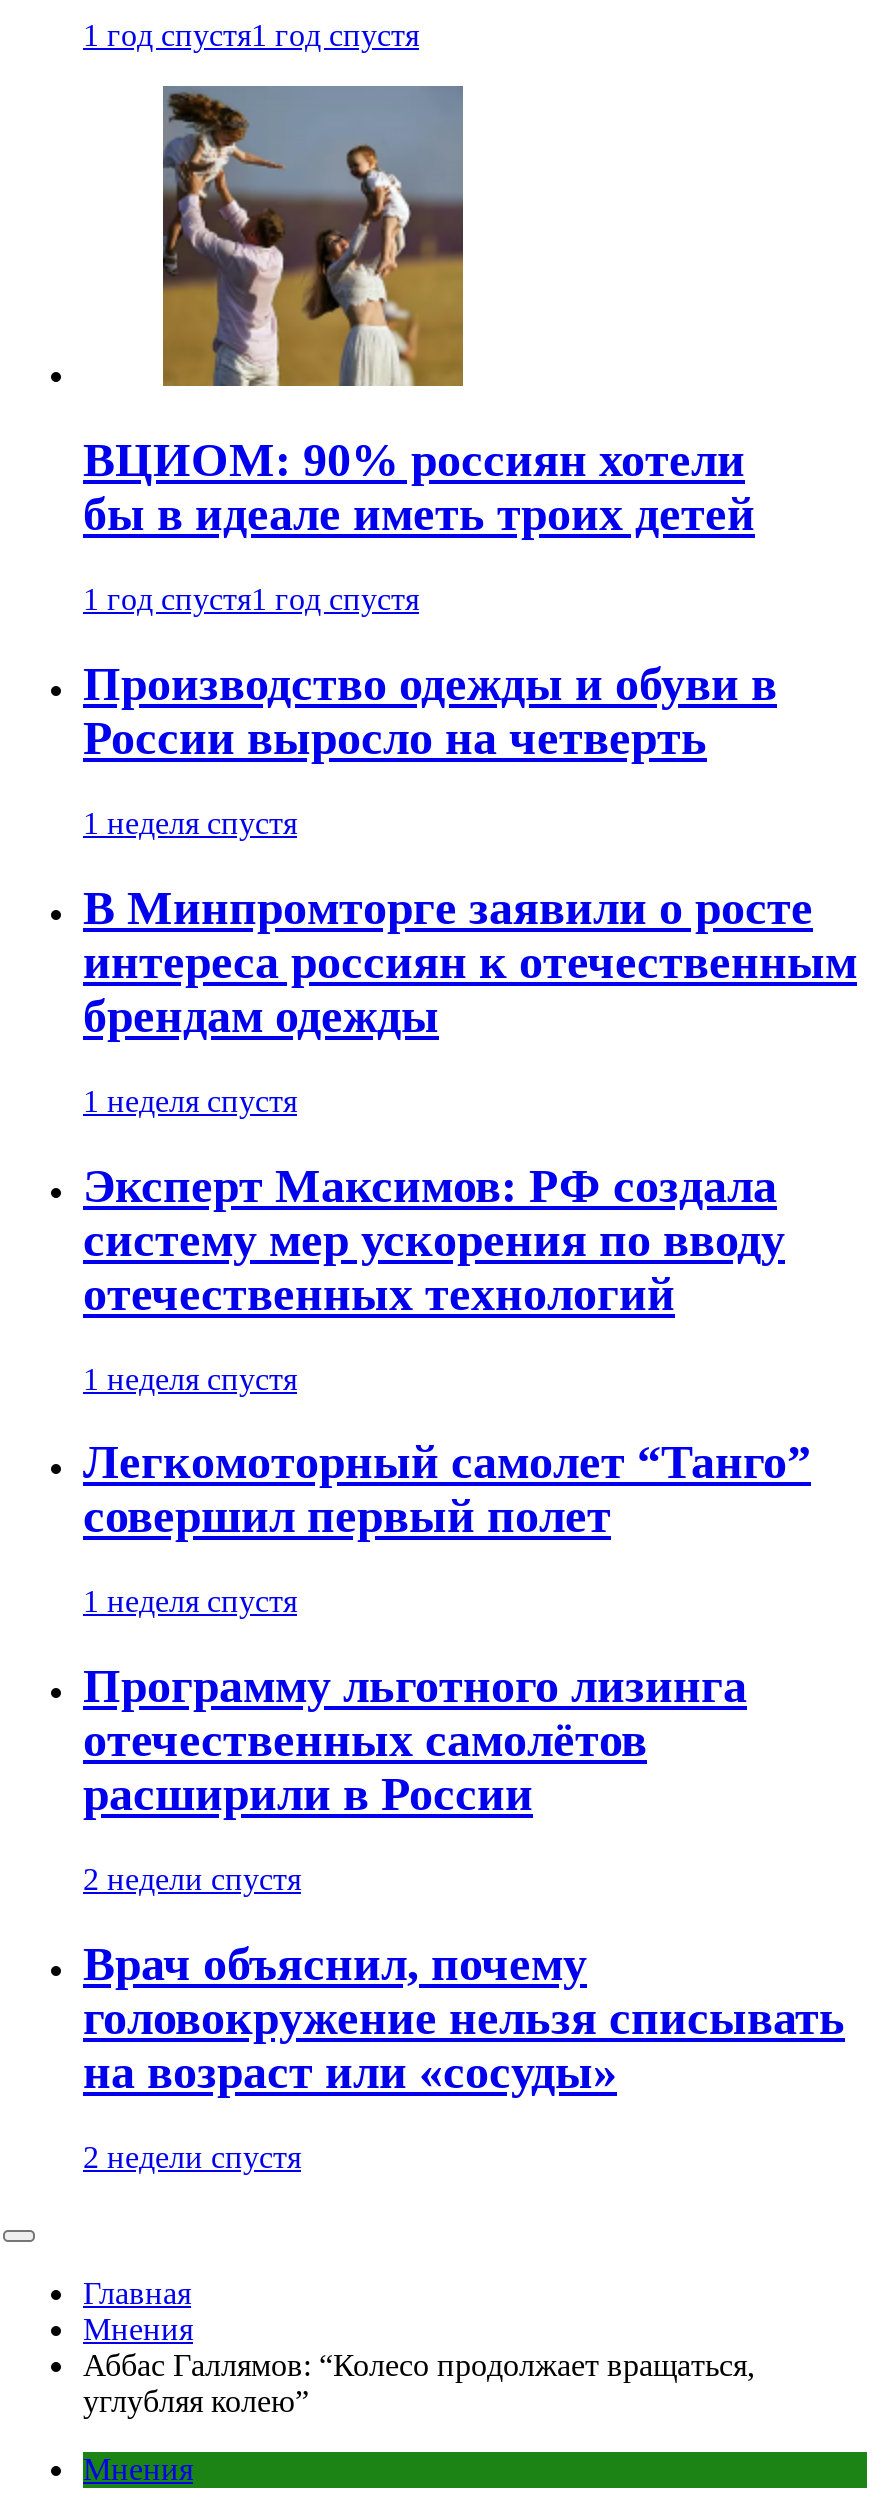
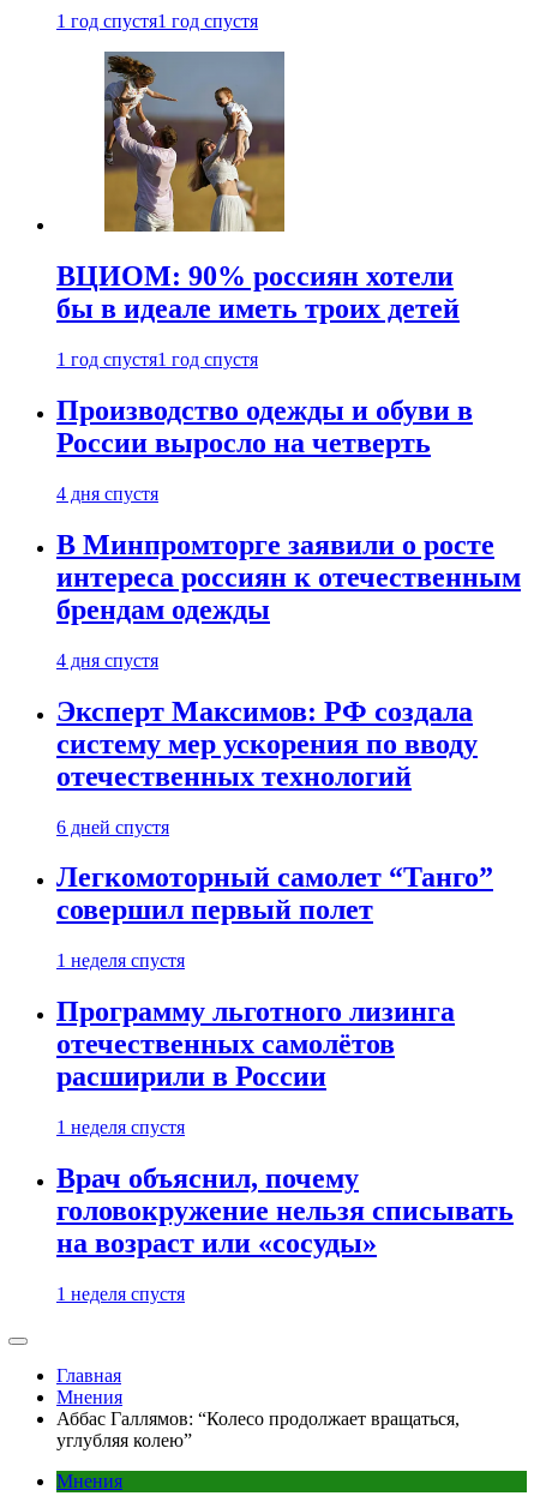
- 1 неделя спустя
+ 4 дня спустя

- 1 неделя спустя
+ 4 дня спустя

- 1 неделя спустя
+ 6 дней спустя

- 2 недели спустя
+ 1 неделя спустя

- 2 недели спустя
+ 1 неделя спустя
